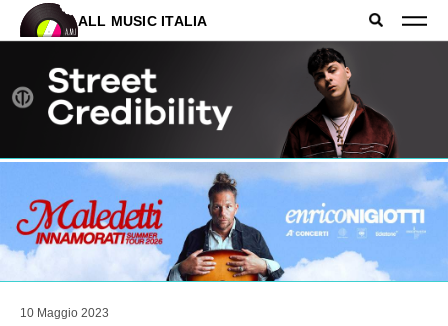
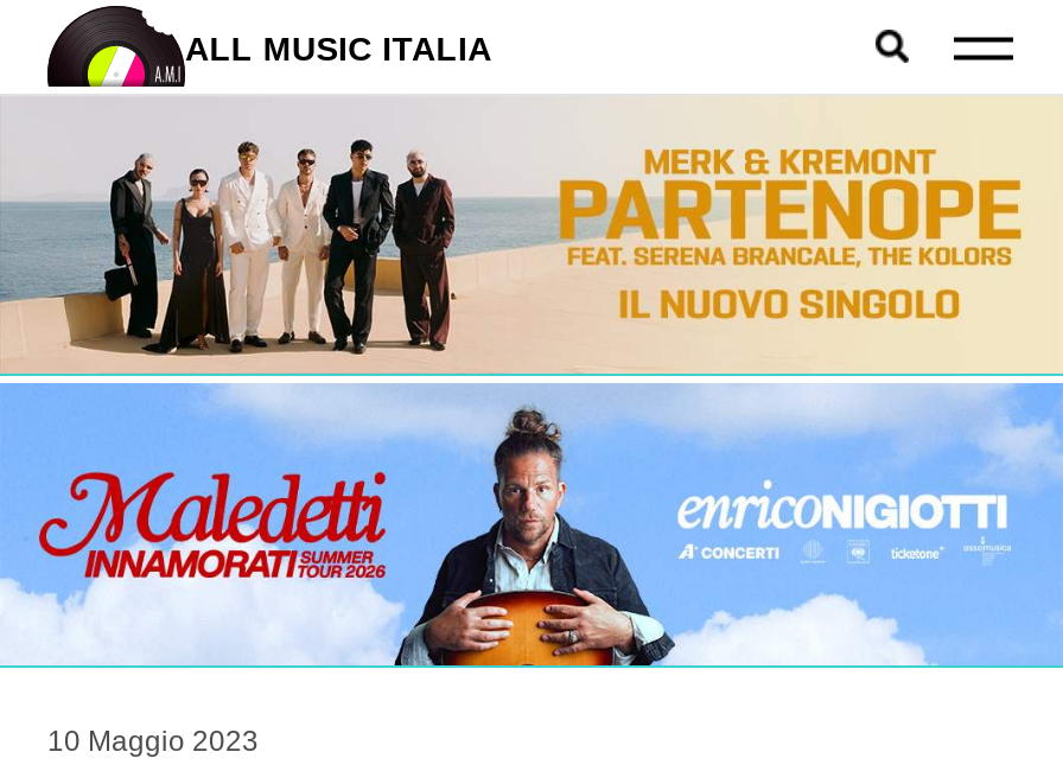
- [image]
+ [image]
